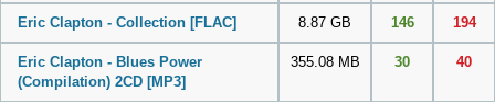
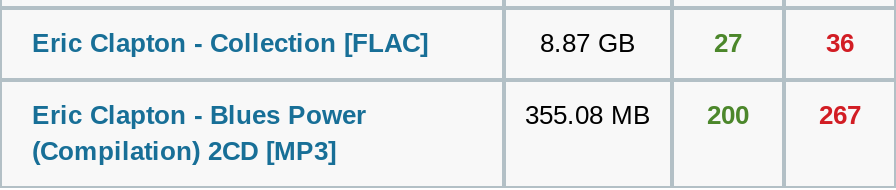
- 146
+ 27

- 194
+ 36

- 30
+ 200

- 40
+ 267
